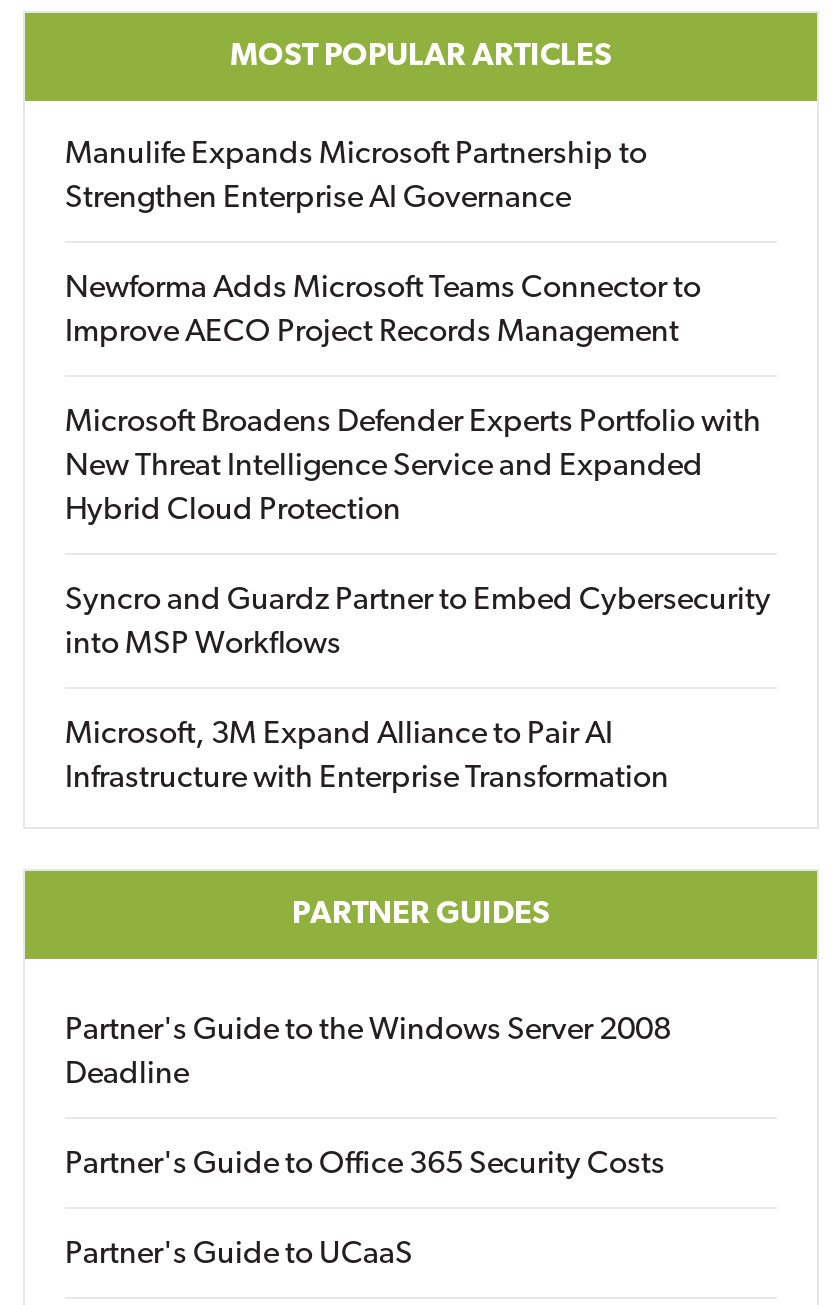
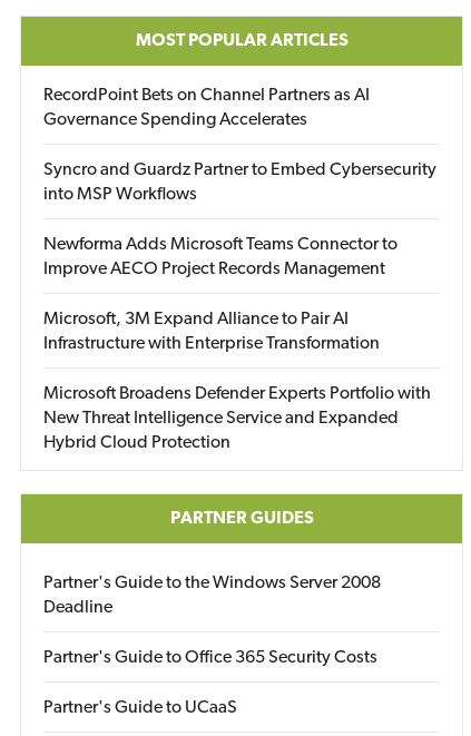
- Manulife Expands Microsoft Partnership to
- Strengthen Enterprise AI Governance
+ RecordPoint Bets on Channel Partners as AI
+ Governance Spending Accelerates

moved down: Newforma Adds Microsoft Teams Connector to | Improve AECO Project Records Management

moved down: Microsoft Broadens Defender Experts Portfolio with | New Threat Intelligence Service and Expanded | Hybrid Cloud Protection

moved up: Syncro and Guardz Partner to Embed Cybersecurity | into MSP Workflows

moved up: Microsoft, 3M Expand Alliance to Pair AI | Infrastructure with Enterprise Transformation
